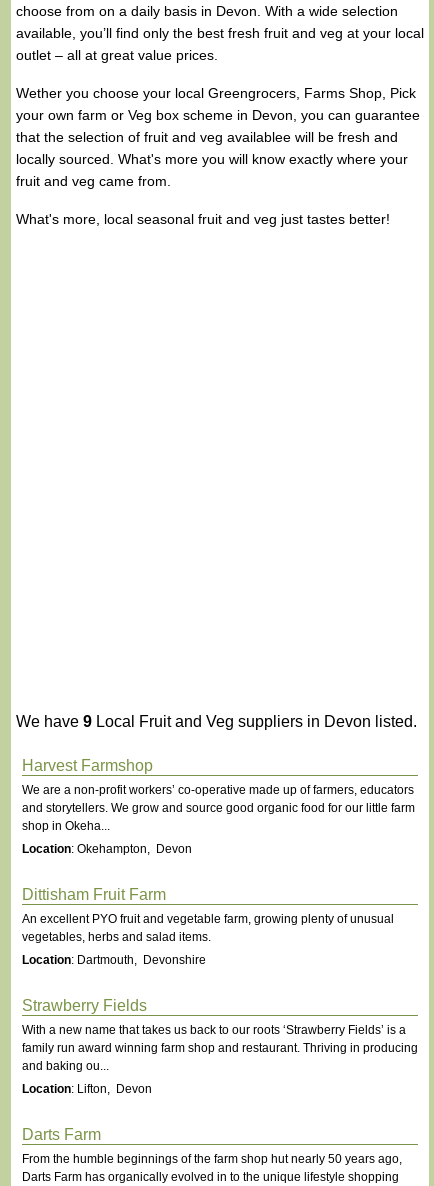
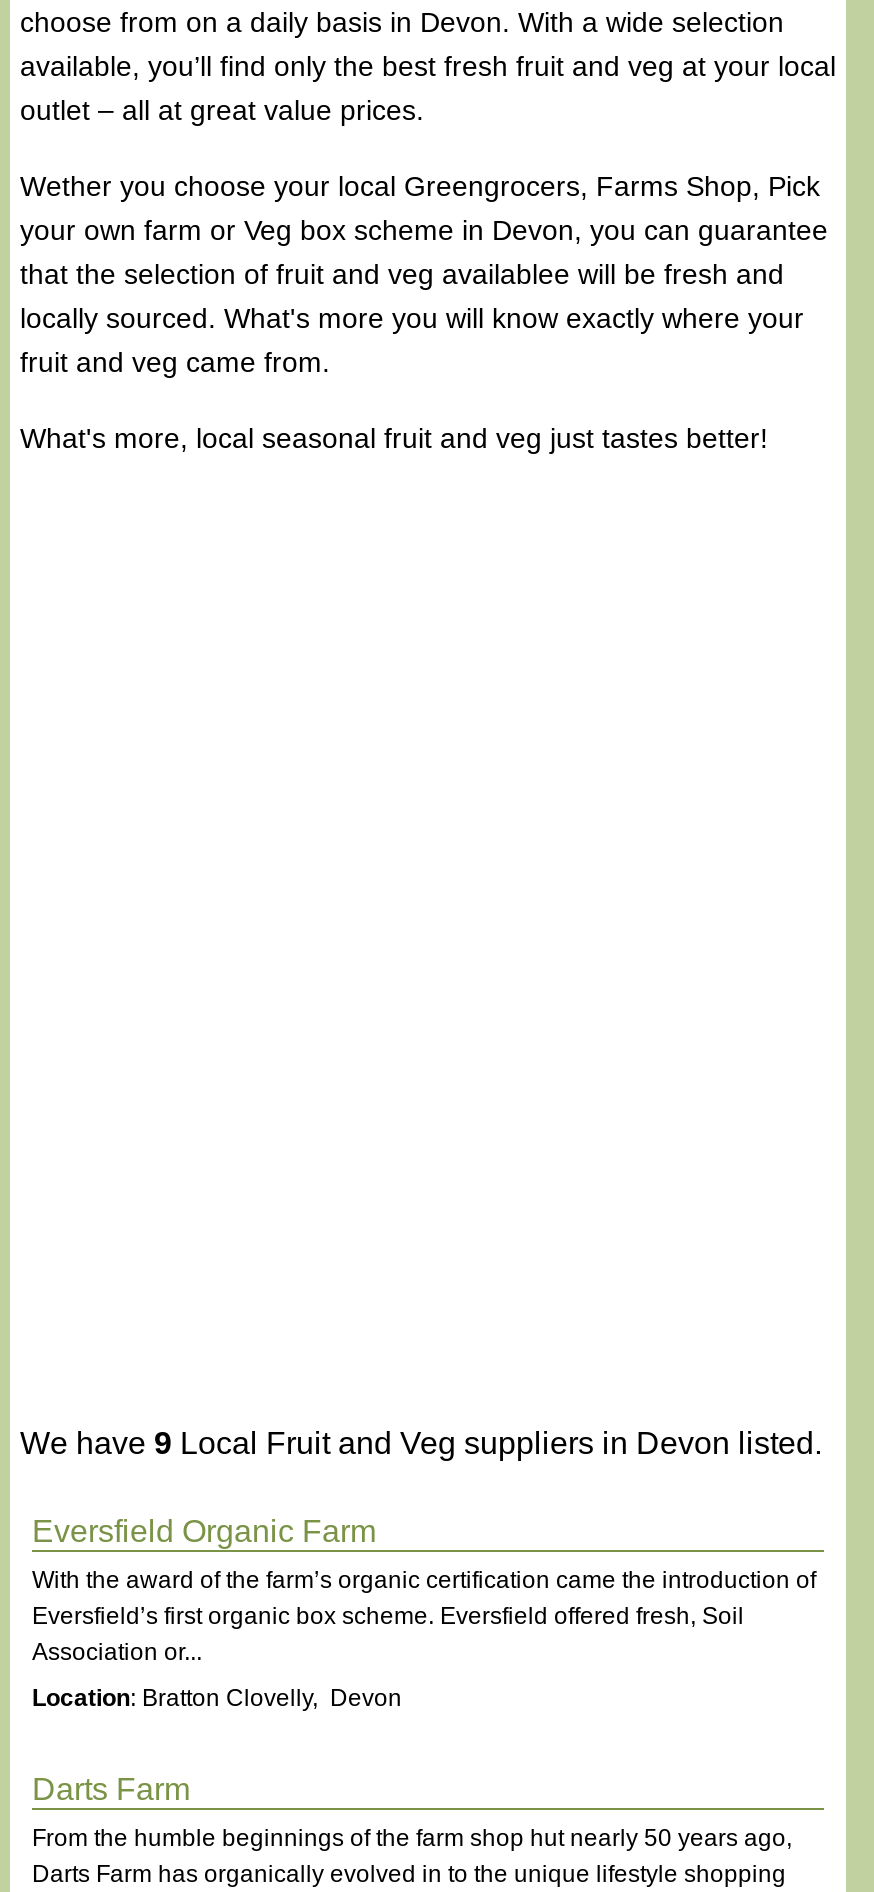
- Harvest Farmshop
- We are a non-profit workers’ co-operative made up of farmers, educators
- and storytellers. We grow and source good organic food for our little farm
- shop in Okeha...
- Location: Okehampton, Devon
- Dittisham Fruit Farm
- An excellent PYO fruit and vegetable farm, growing plenty of unusual
- vegetables, herbs and salad items.
- Location: Dartmouth, Devonshire
- Strawberry Fields
- With a new name that takes us back to our roots ‘Strawberry Fields’ is a
- family run award winning farm shop and restaurant. Thriving in producing
- and baking ou...
- Location: Lifton, Devon
+ Eversfield Organic Farm
+ With the award of the farm’s organic certification came the introduction of
+ Eversfield’s first organic box scheme. Eversfield offered fresh, Soil
+ Association or...
+ Location: Bratton Clovelly, Devon
